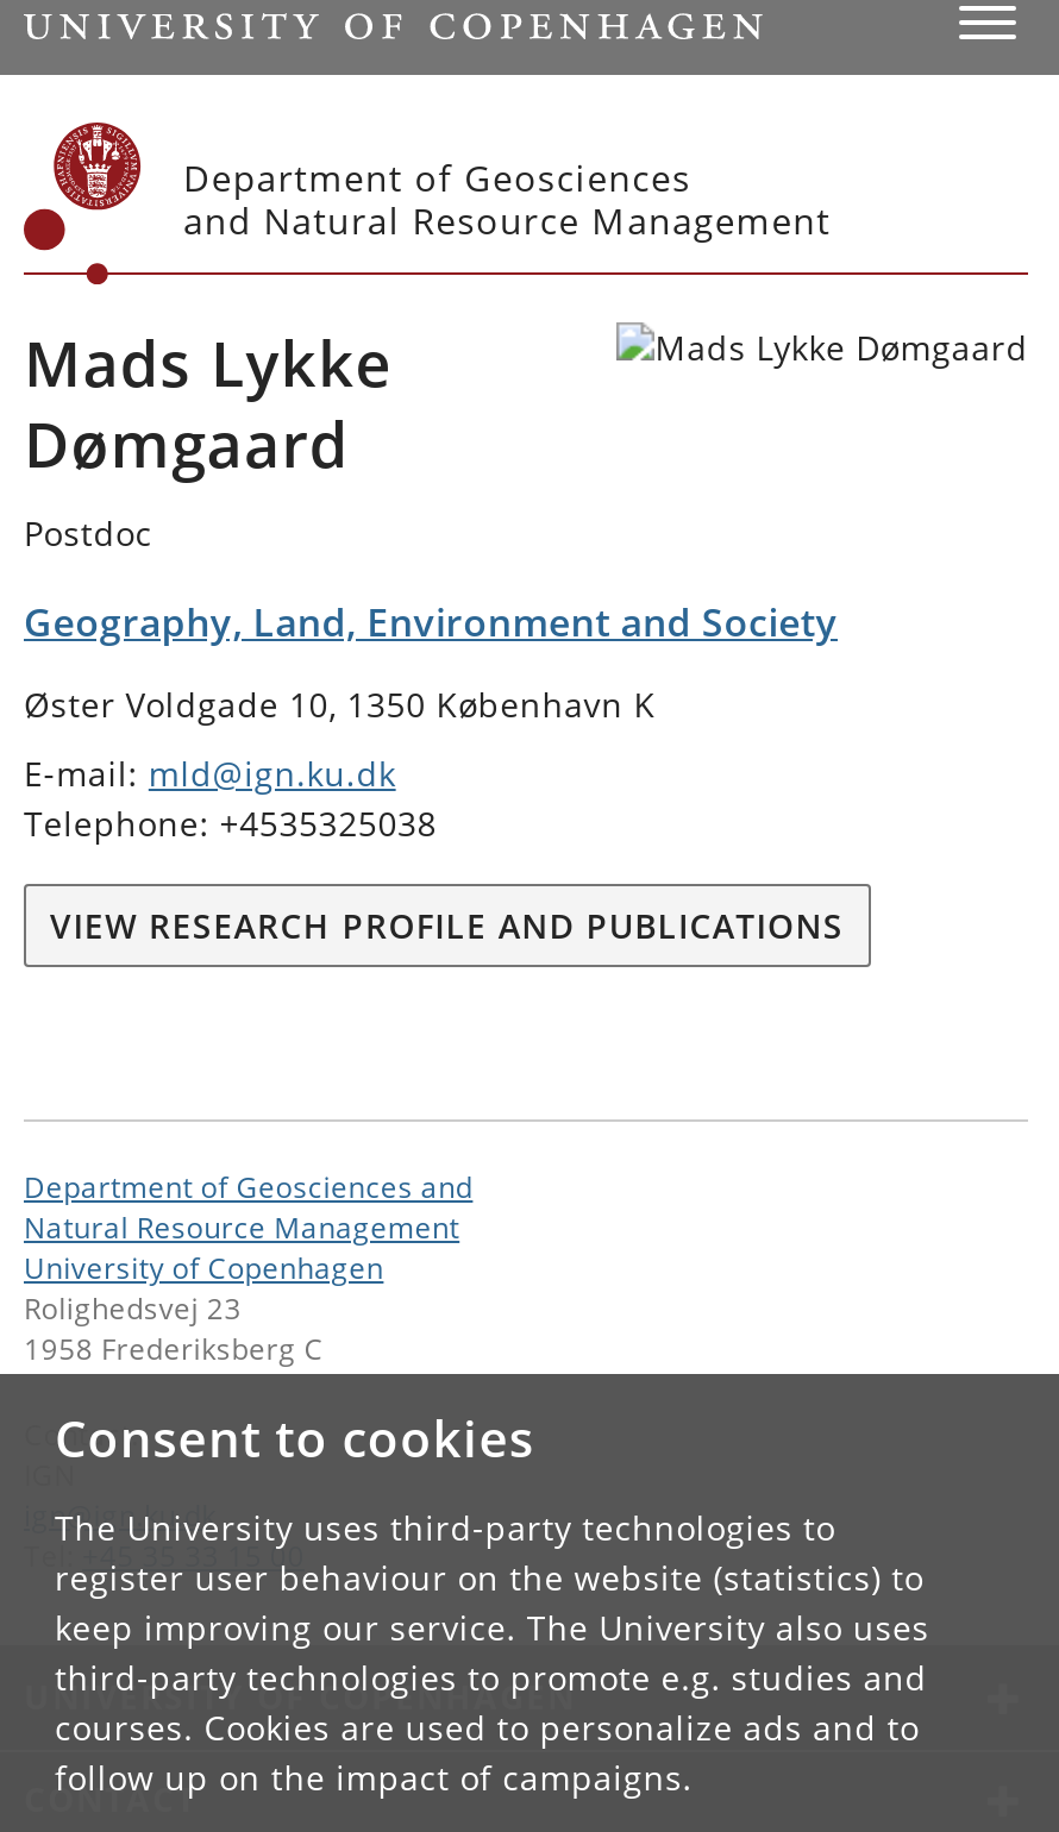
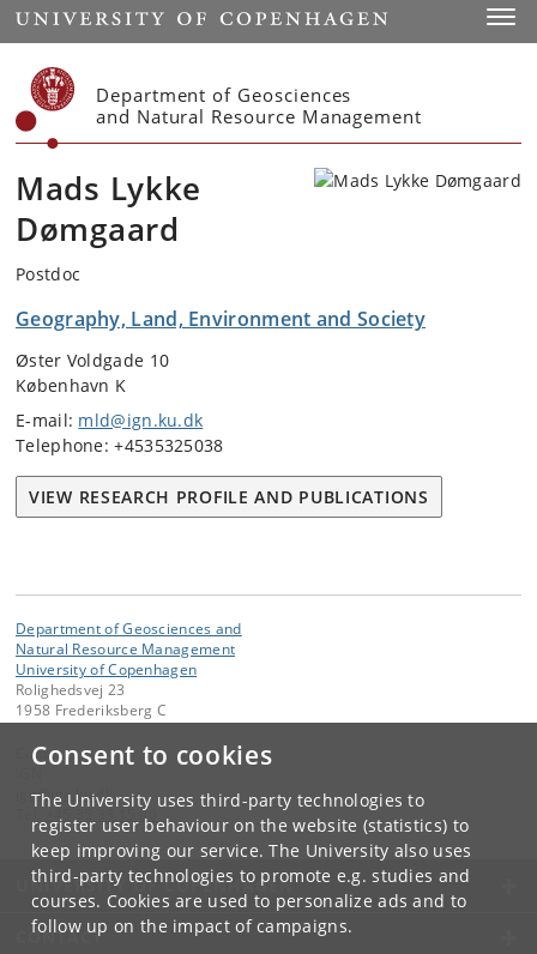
- Øster Voldgade 10, 1350 København K
+ Øster Voldgade 10
+ København K
